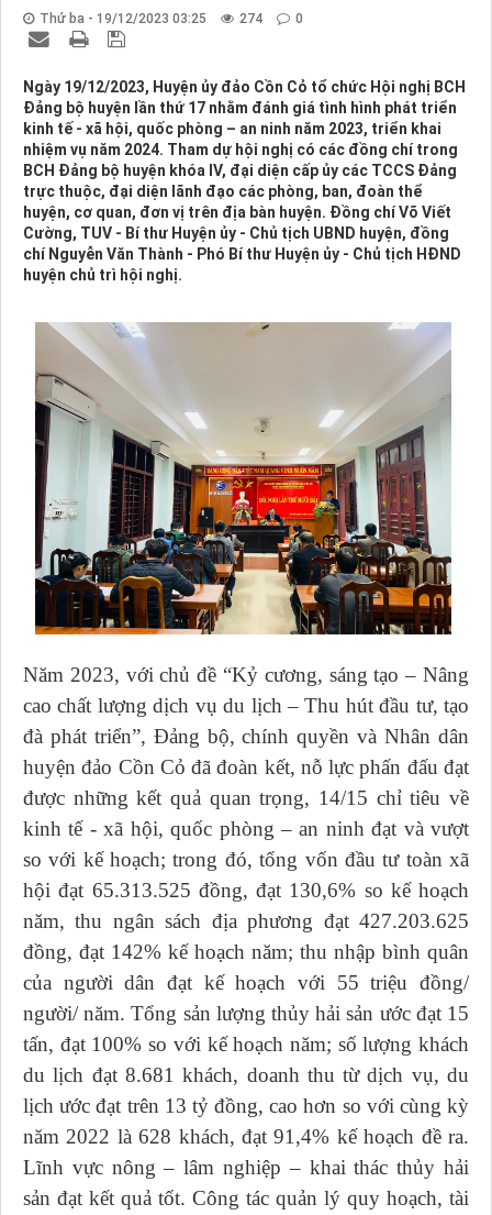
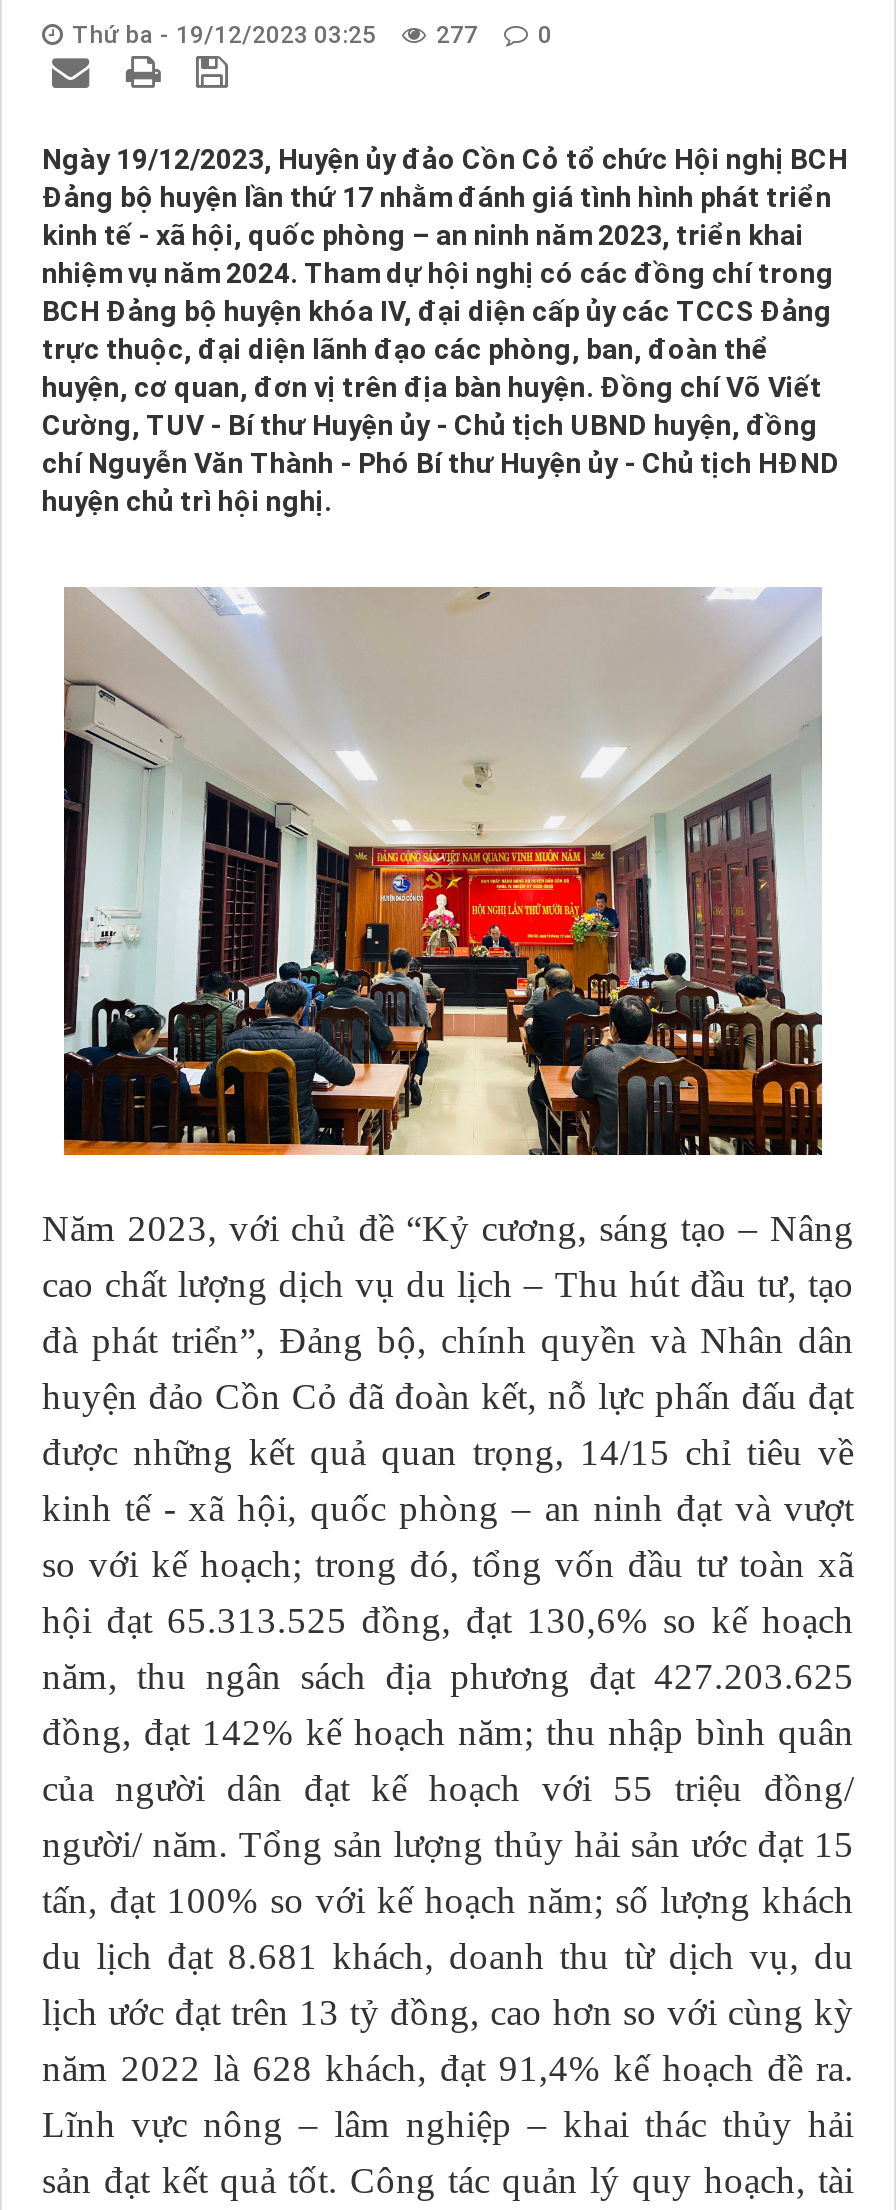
- 274
+ 277
